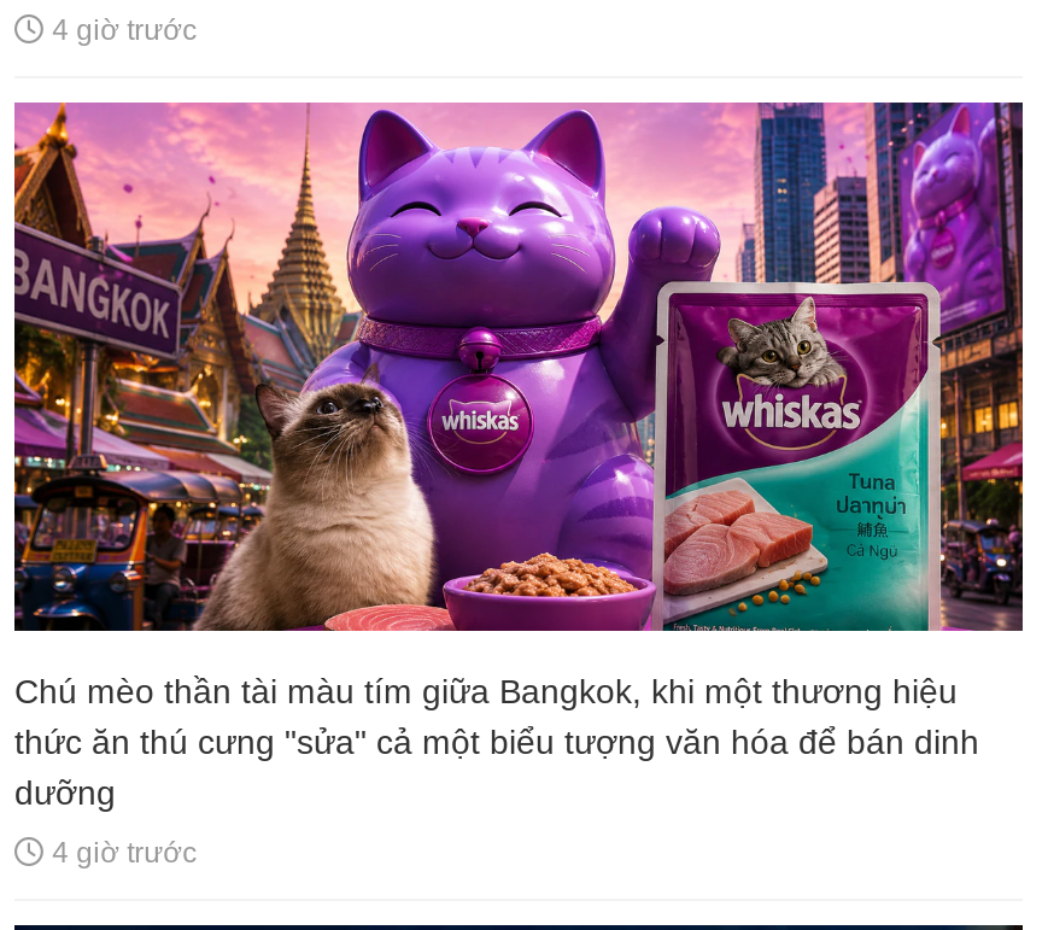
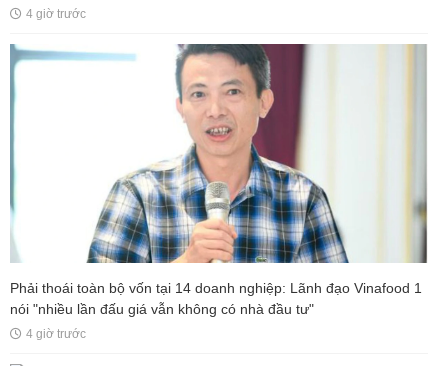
- [image]
- Chú mèo thần tài màu tím giữa Bangkok, khi một thương hiệu
- thức ăn thú cưng "sửa" cả một biểu tượng văn hóa để bán dinh
- dưỡng
+ [image]
+ Phải thoái toàn bộ vốn tại 14 doanh nghiệp: Lãnh đạo Vinafood 1
+ nói "nhiều lần đấu giá vẫn không có nhà đầu tư"
